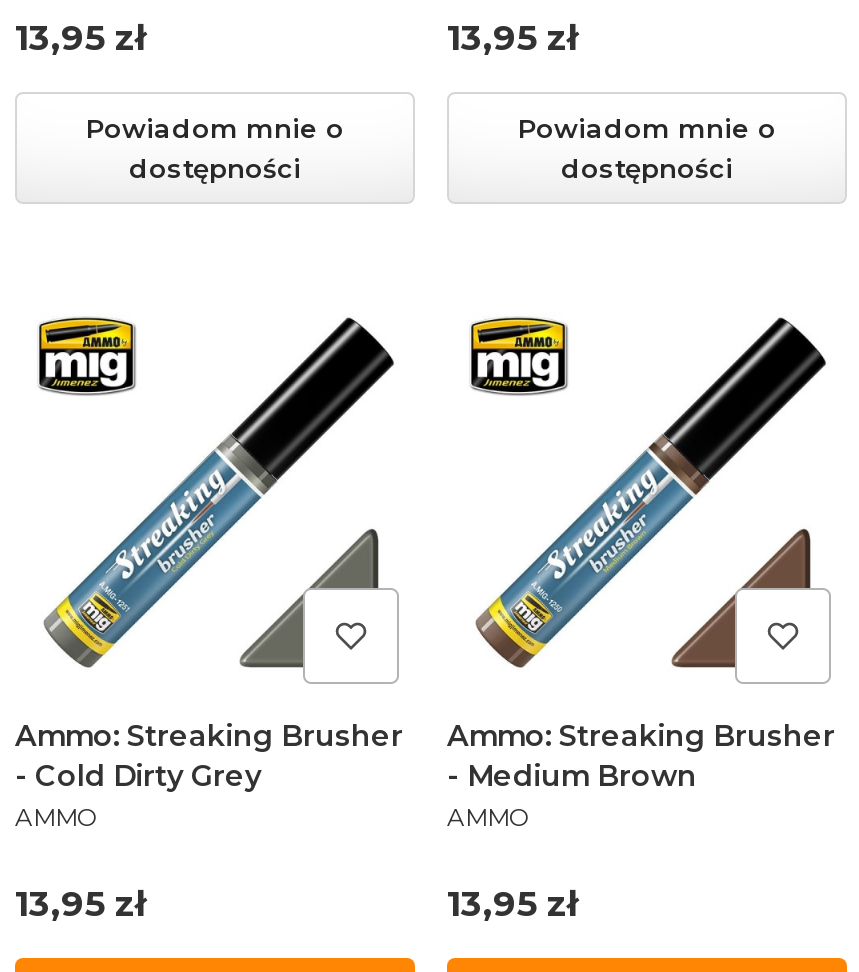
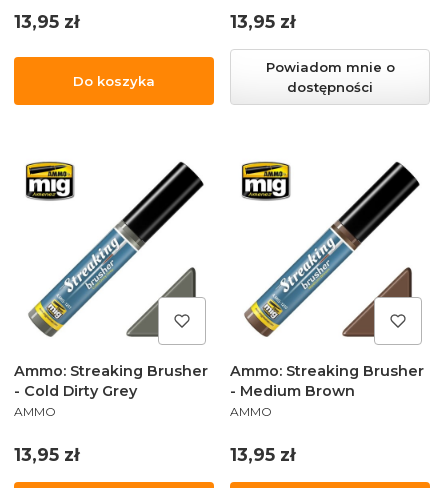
- Powiadom mnie o
- dostępności
+ Do koszyka
